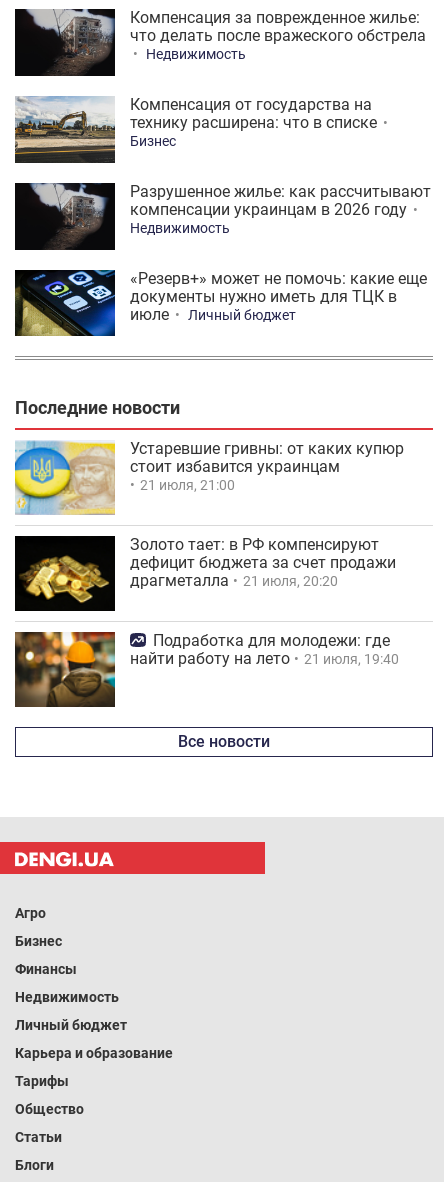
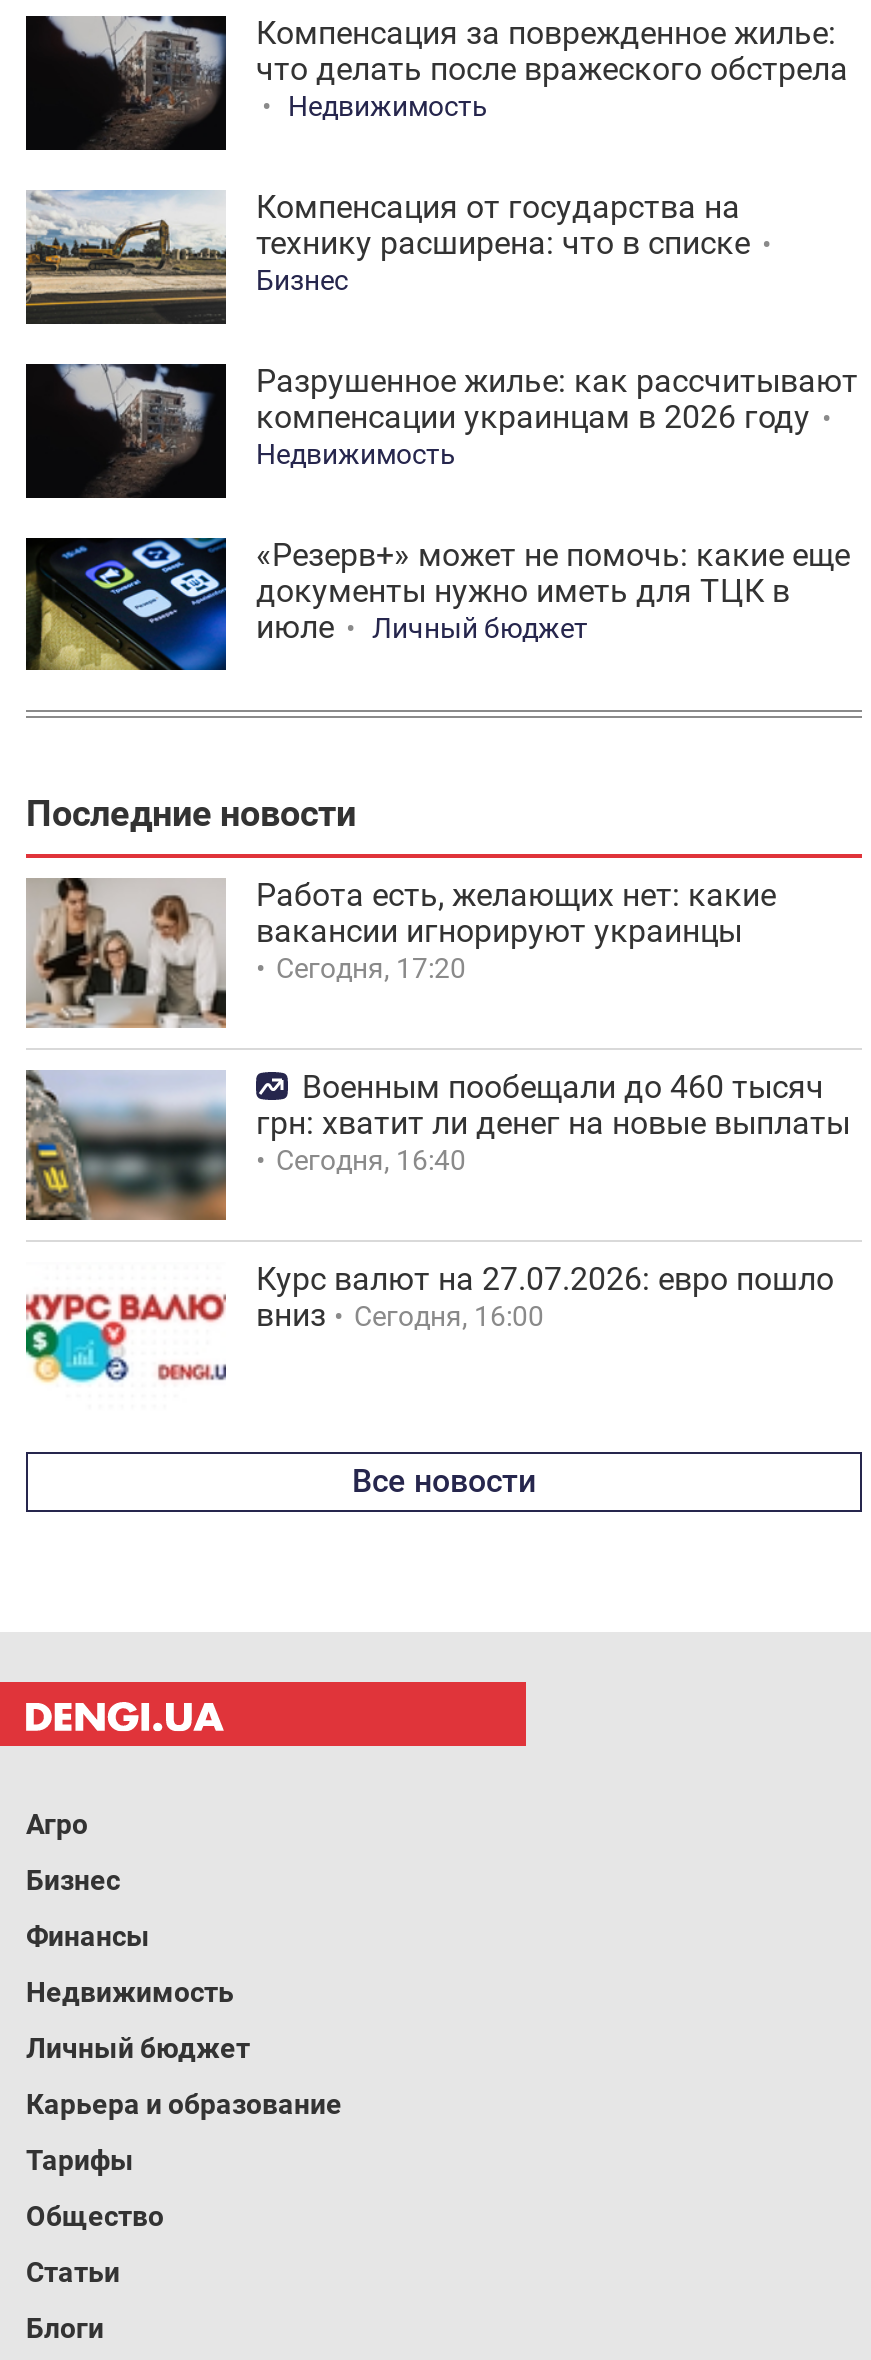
- [image]
- Устаревшие гривны: от каких купюр
- стоит избавится украинцам
- 21 июля, 21:00
+ [image]
+ Работа есть, желающих нет: какие
+ вакансии игнорируют украинцы
+ Сегодня, 17:20

- [image]
- Золото тает: в РФ компенсируют
- дефицит бюджета за счет продажи
- драгметалла
- 21 июля, 20:20
+ [image]
+ Военным пообещали до 460 тысяч
+ грн: хватит ли денег на новые выплаты
+ Сегодня, 16:40

- [image]
- Подработка для молодежи: где
- найти работу на лето
- 21 июля, 19:40
+ [image]
+ Курс валют на 27.07.2026: евро пошло
+ вниз
+ Сегодня, 16:00
